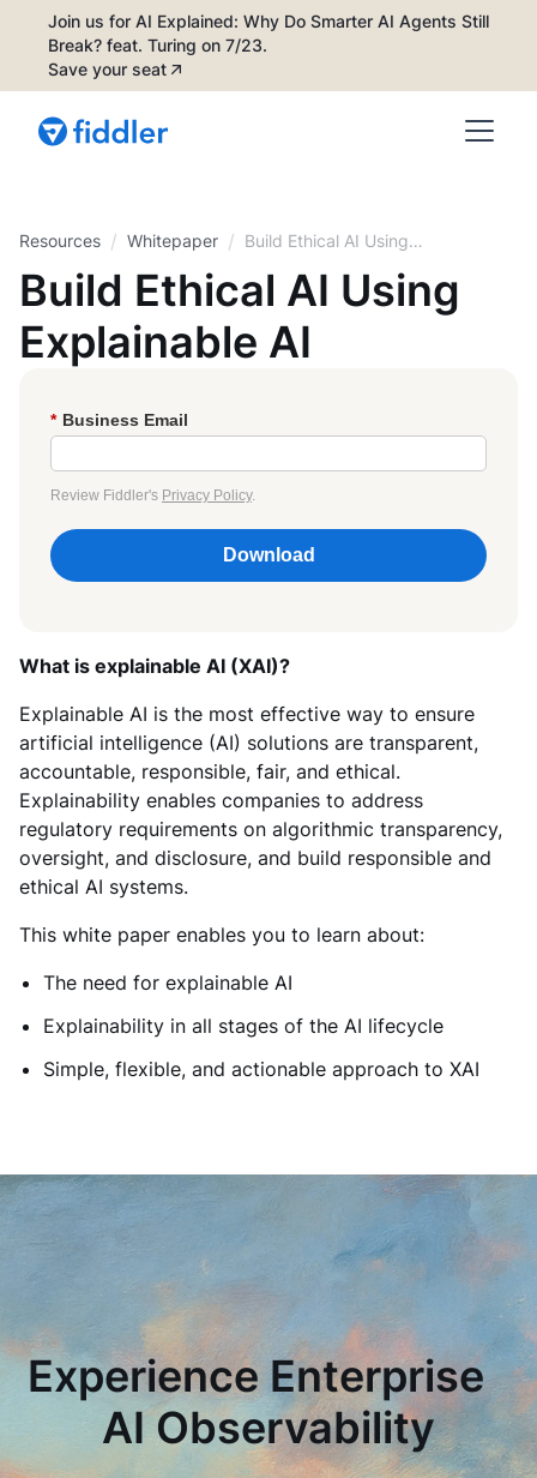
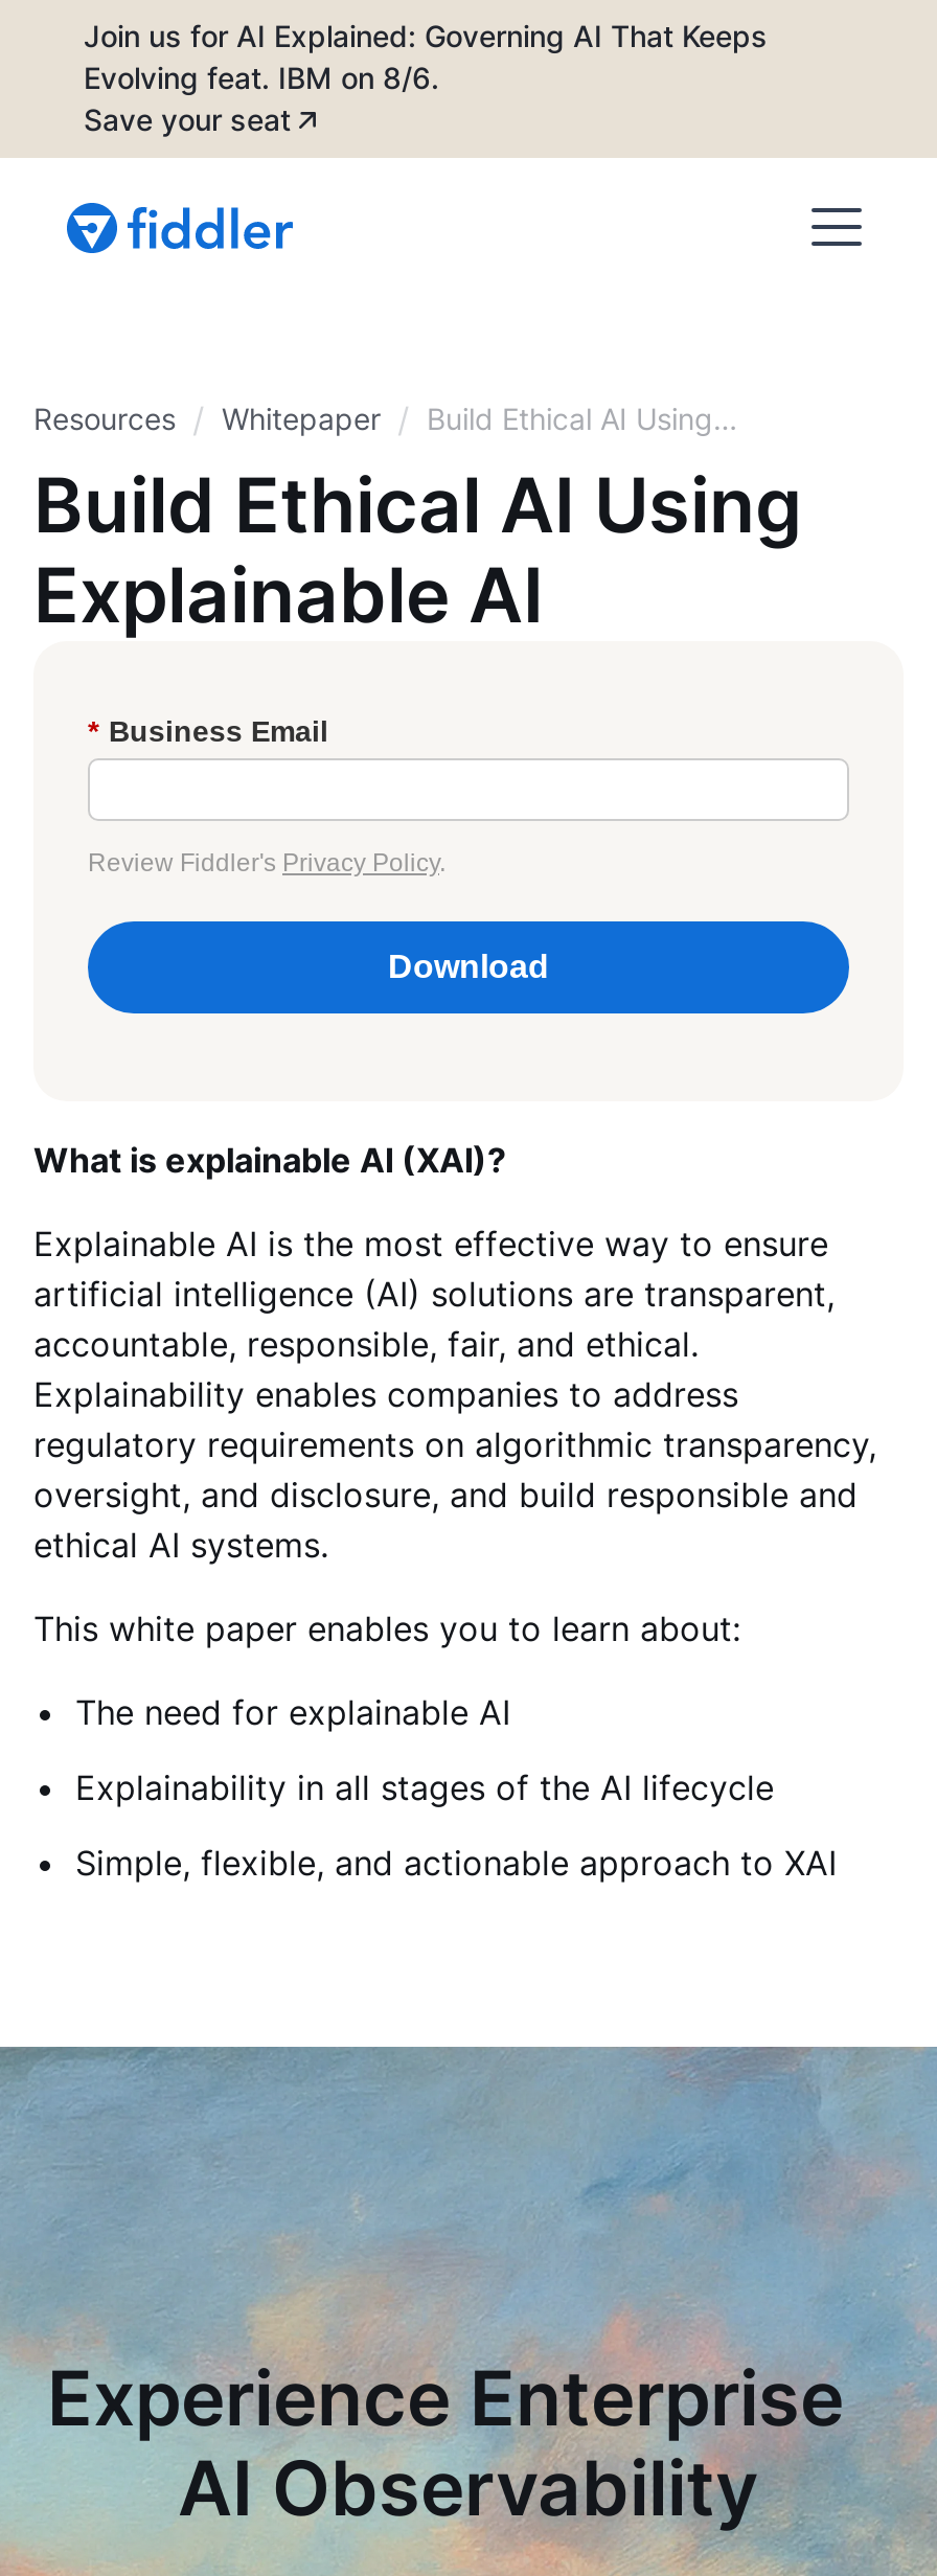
- Join us for AI Explained: Why Do Smarter AI Agents Still
- Break? feat. Turing on 7/23.
+ Join us for AI Explained: Governing AI That Keeps
+ Evolving feat. IBM on 8/6.
